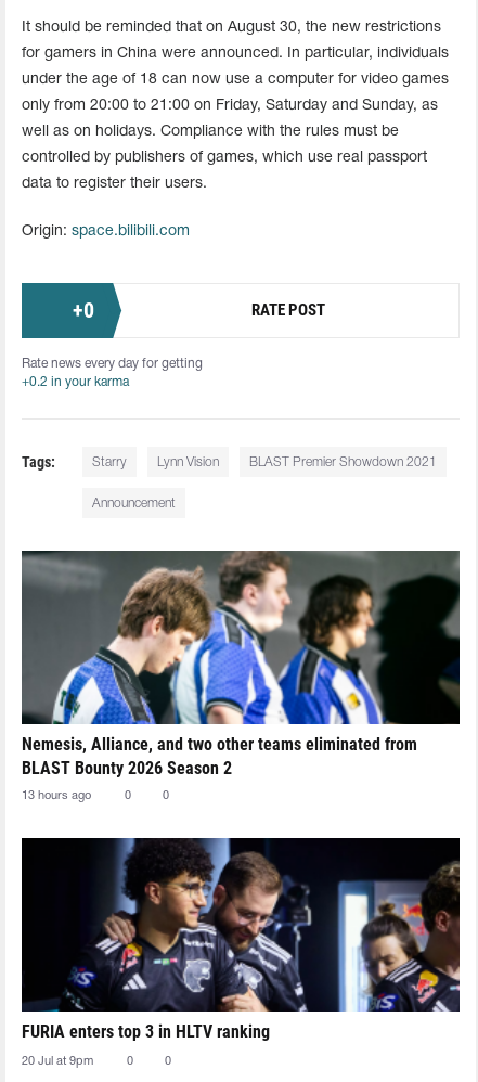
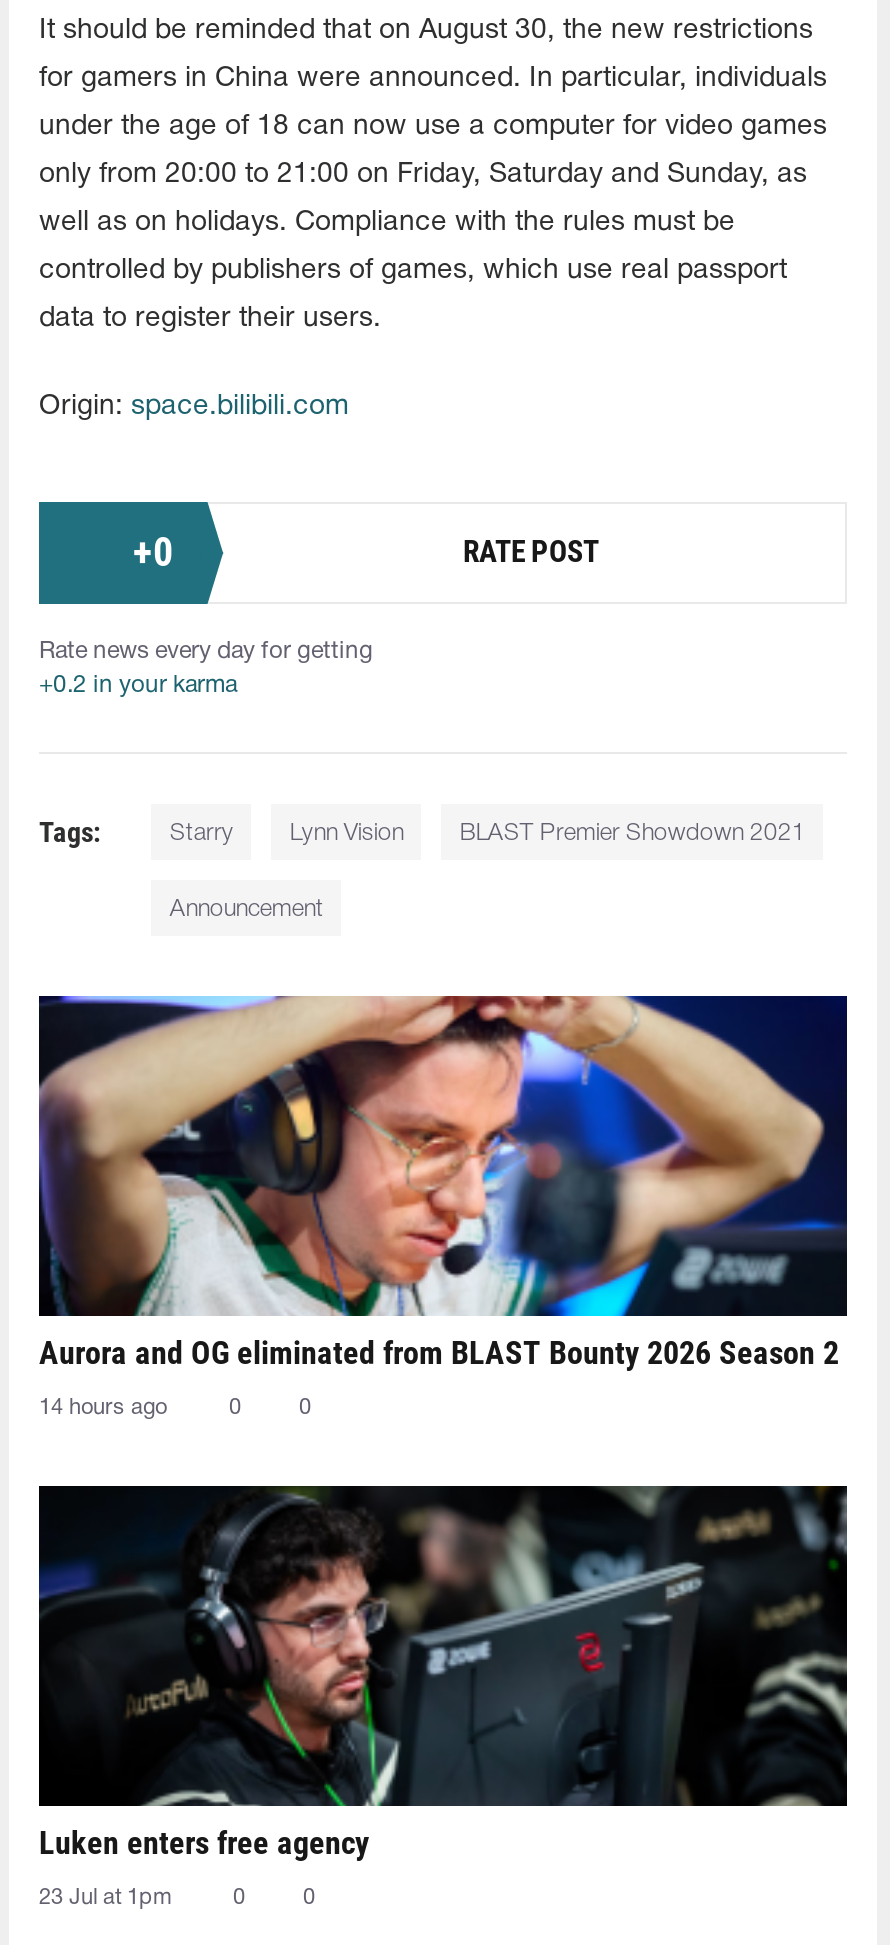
- [image]
- Nemesis, Alliance, and two other teams eliminated from
- BLAST Bounty 2026 Season 2
+ [image]
+ Aurora and OG eliminated from BLAST Bounty 2026 Season 2

- 13 hours ago
+ 14 hours ago

- [image]
- FURIA enters top 3 in HLTV ranking
+ [image]
+ Luken enters free agency

- 20 Jul at 9pm
+ 23 Jul at 1pm
